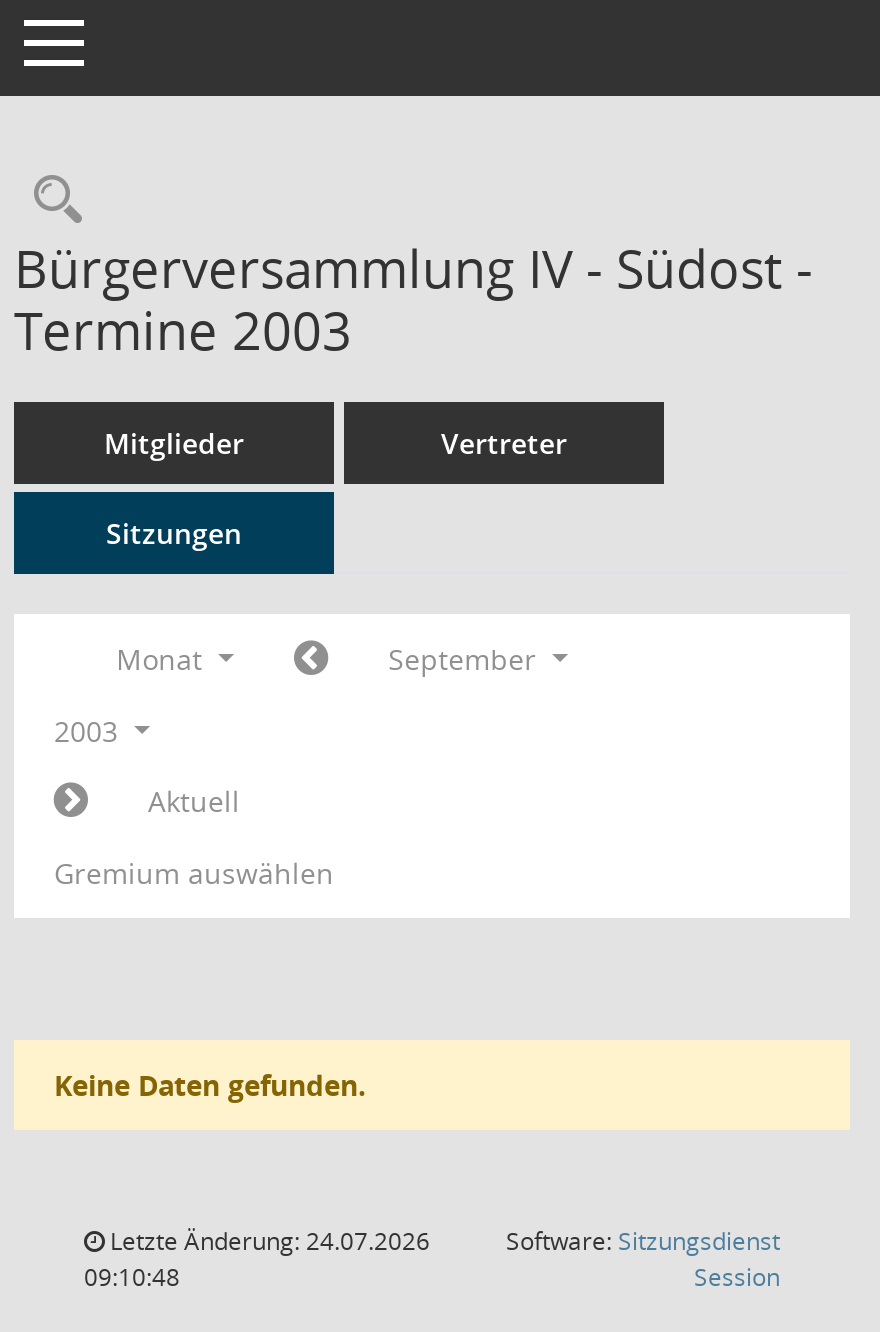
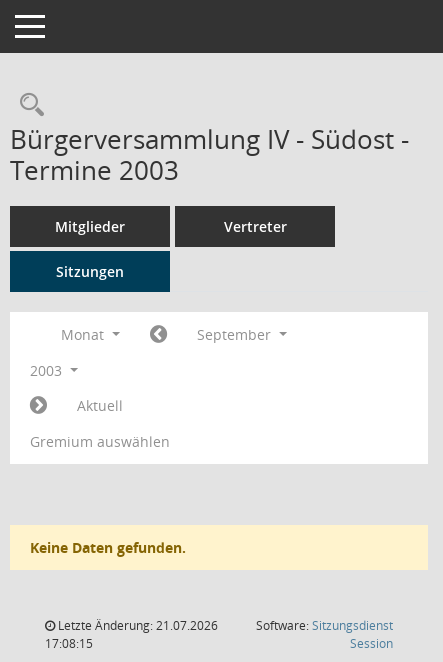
- Letzte Änderung: 24.07.2026
+ Letzte Änderung: 21.07.2026

- 09:10:48
+ 17:08:15
